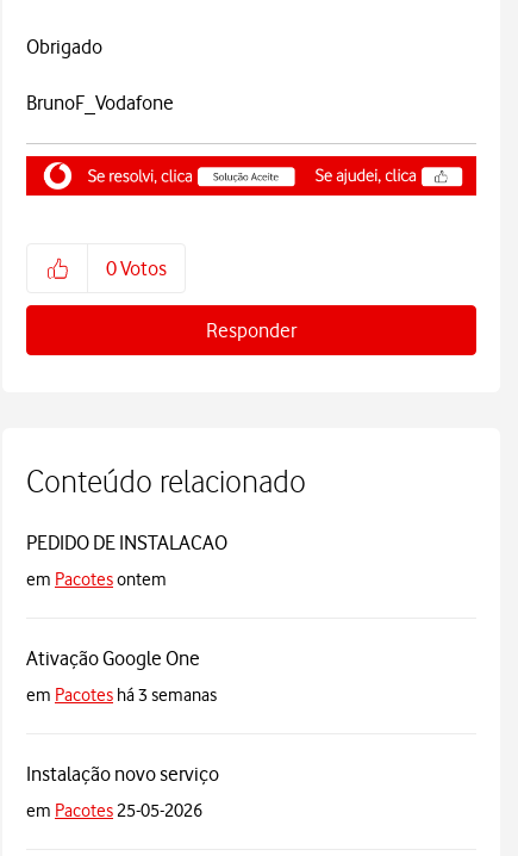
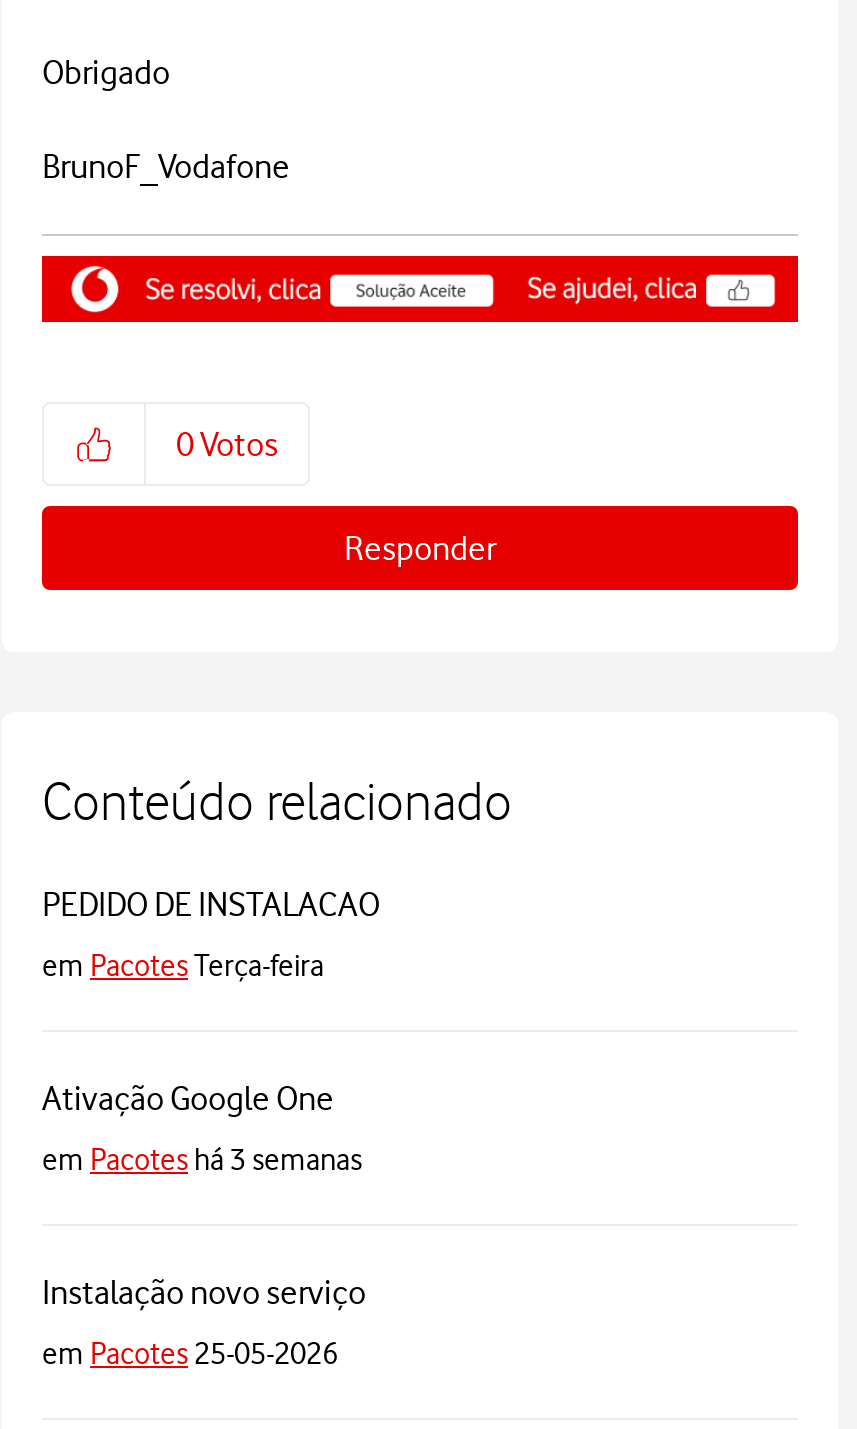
- em Pacotes ontem
+ em Pacotes Terça-feira
